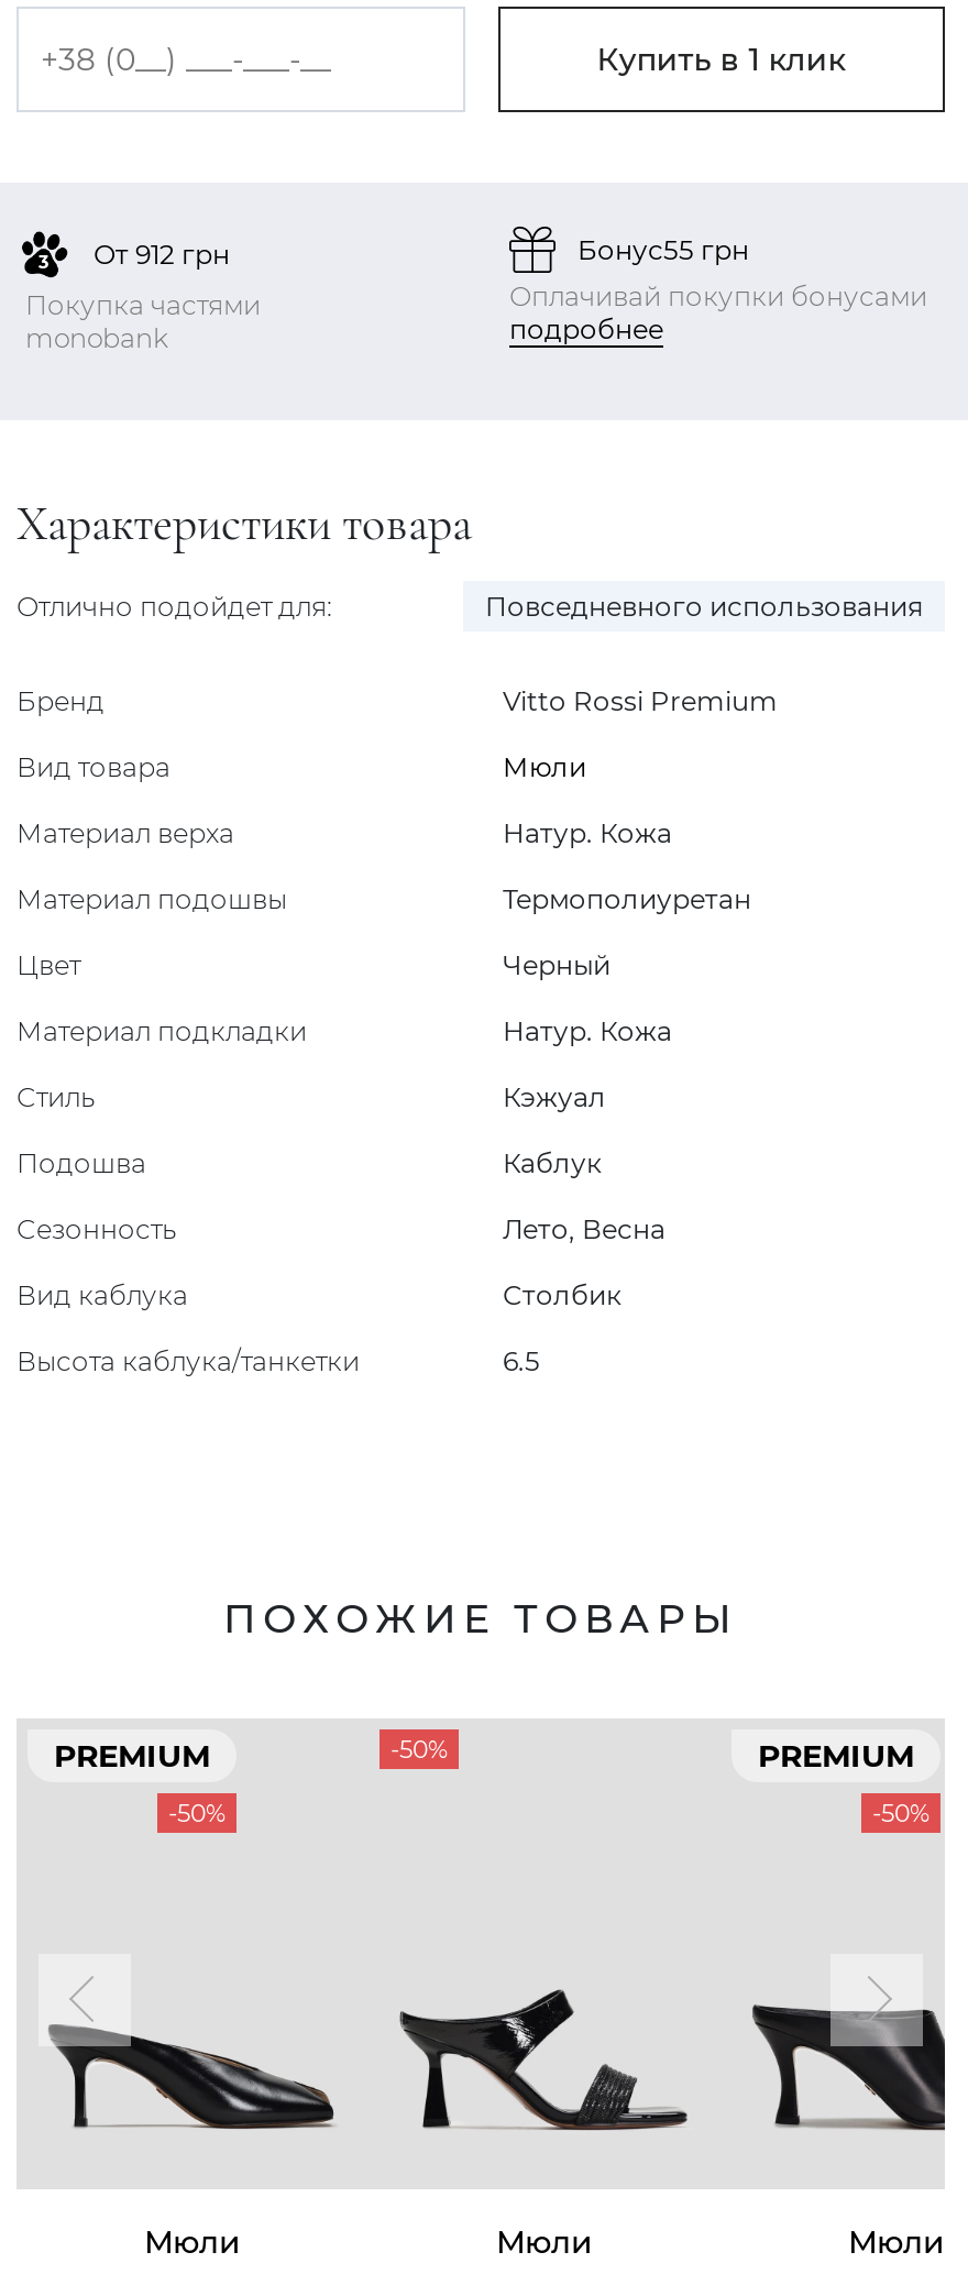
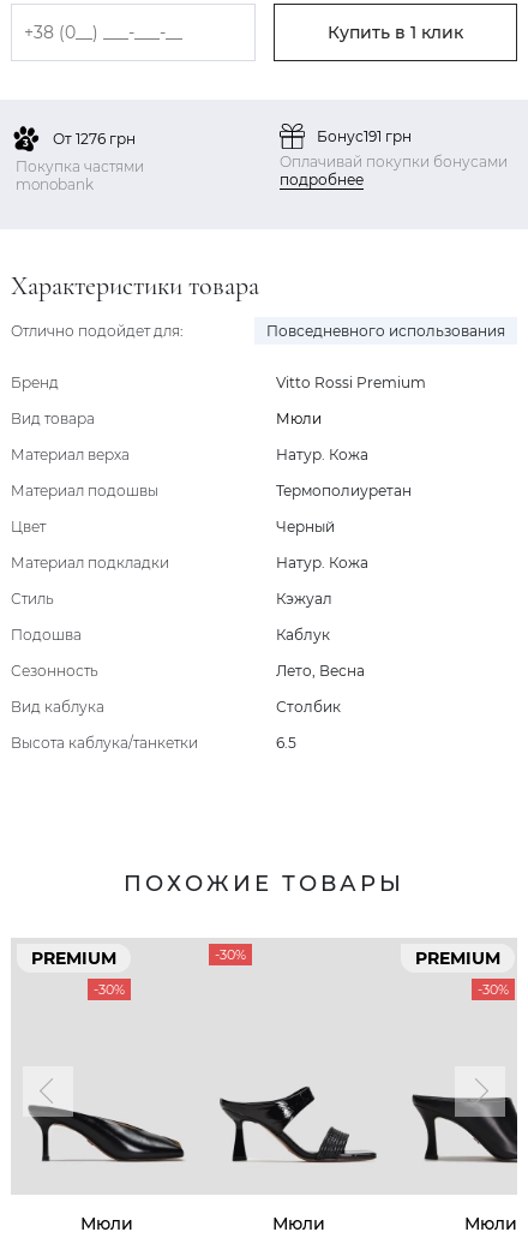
- От 912 грн
+ От 1276 грн

- Бонус55 грн
+ Бонус191 грн

- -50%
+ -30%

- -50%
+ -30%

- -50%
+ -30%
